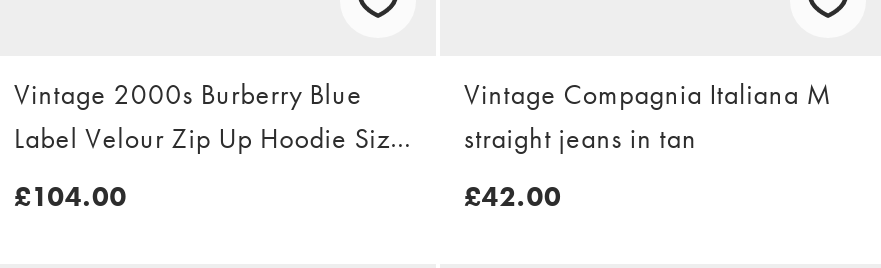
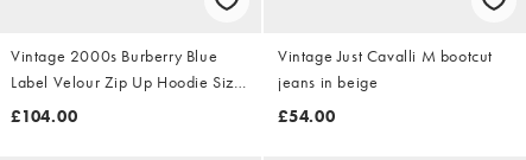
- Vintage Compagnia Italiana M
- straight jeans in tan
+ Vintage Just Cavalli M bootcut
+ jeans in beige

- £42.00
+ £54.00
